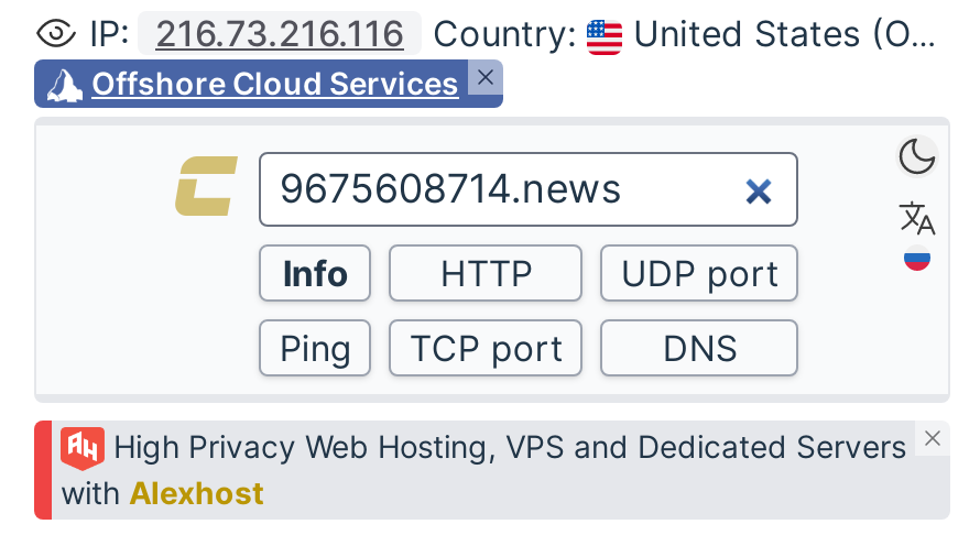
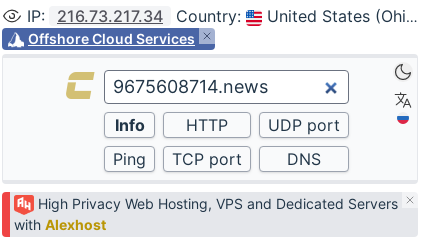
- IP: 216.73.216.116
+ IP: 216.73.217.34
